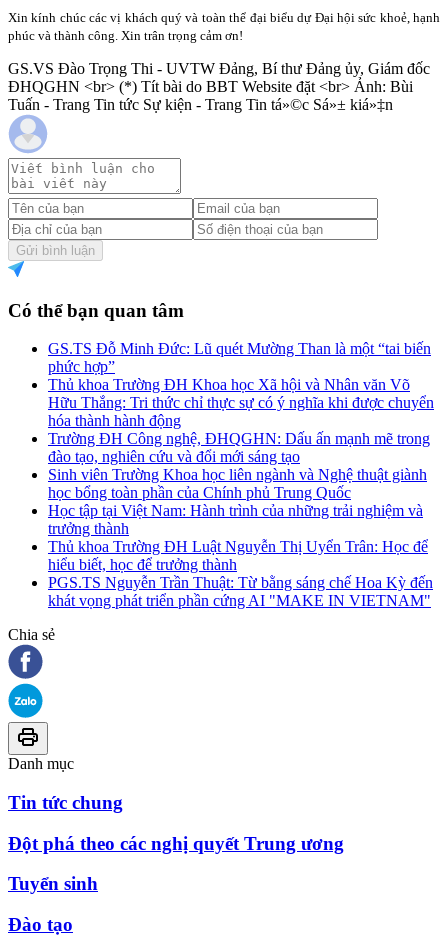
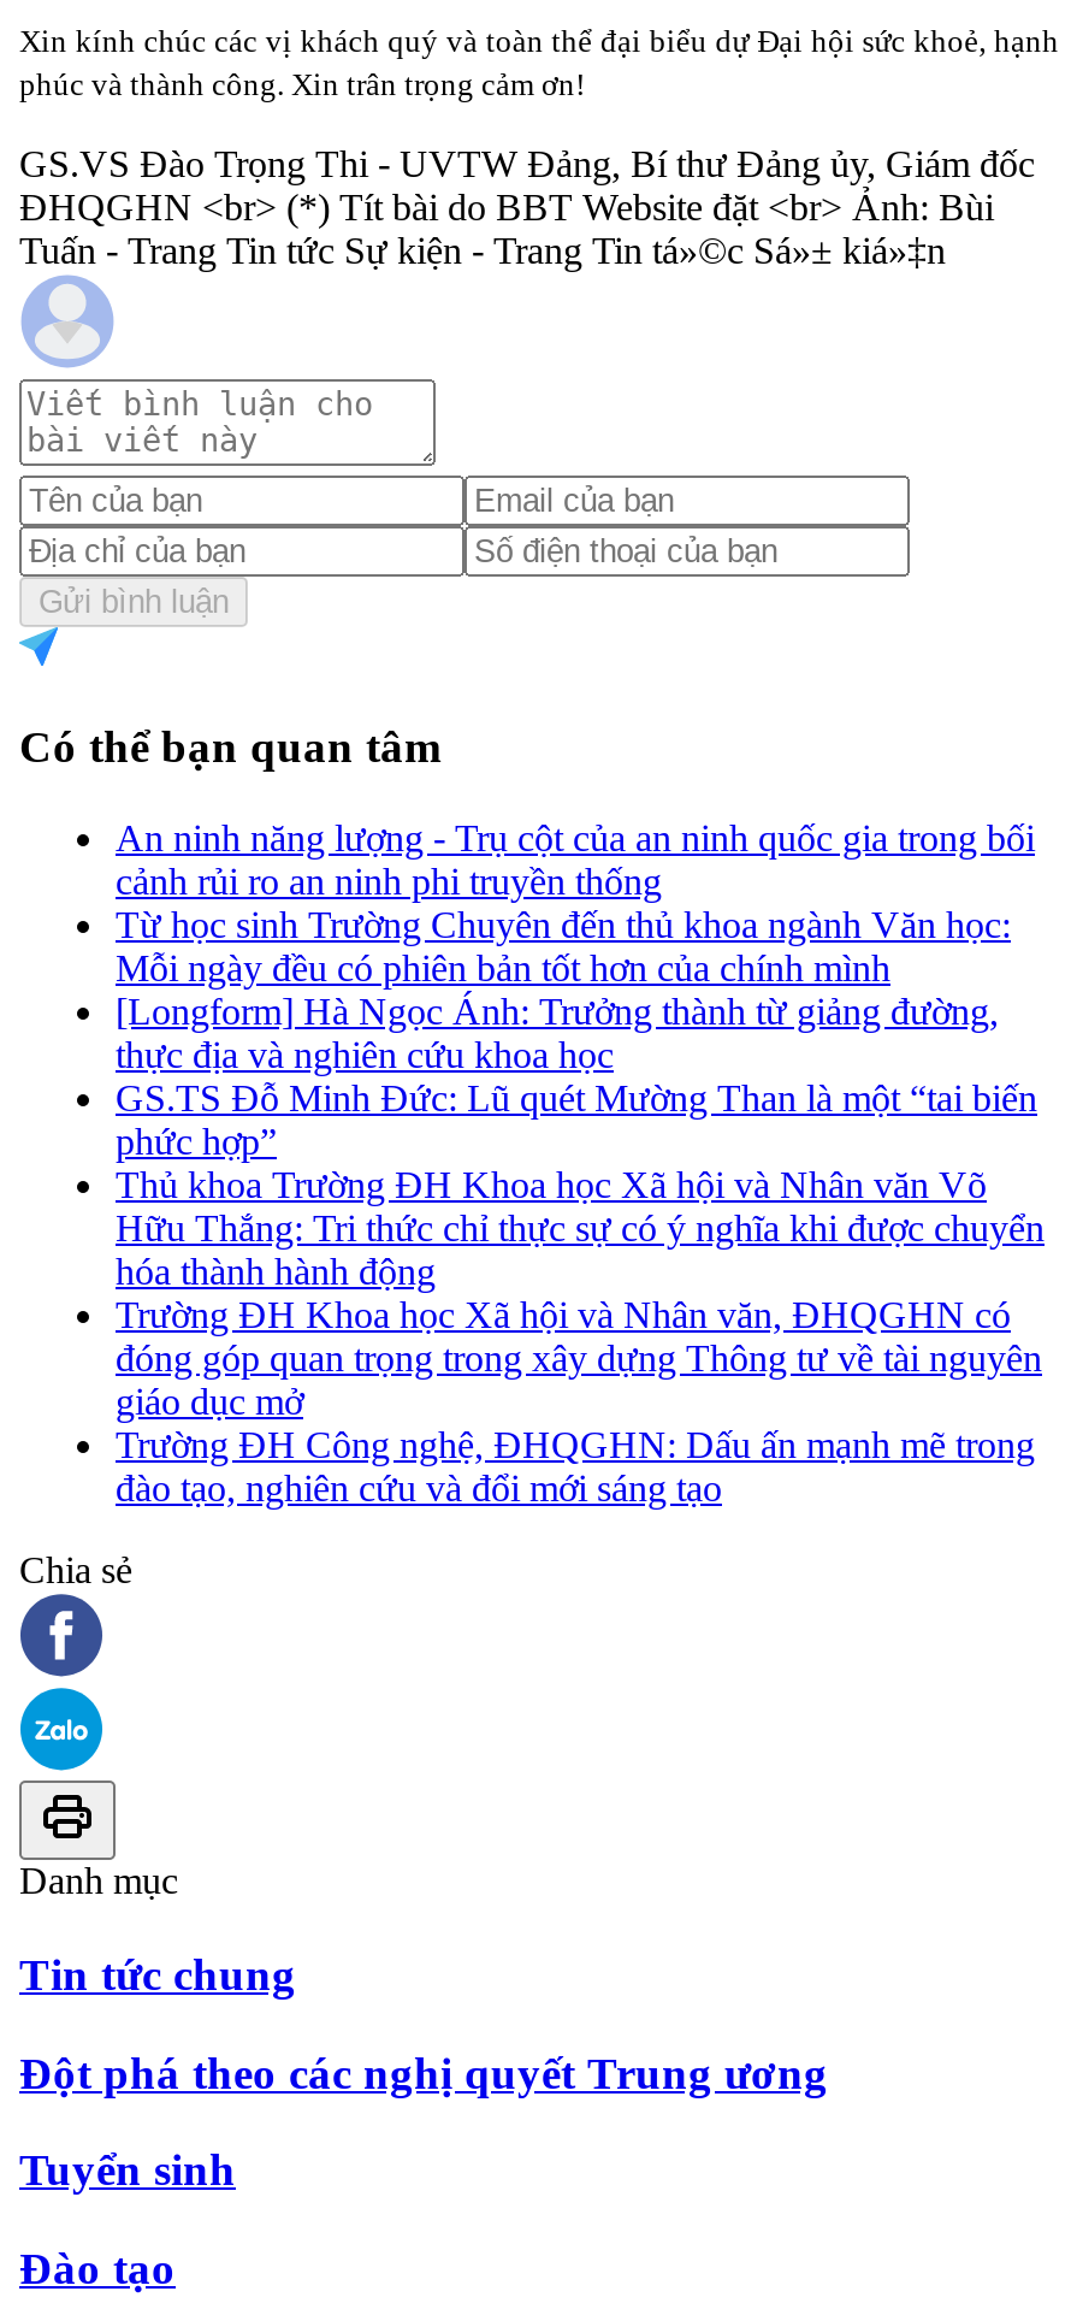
+ An ninh năng lượng - Trụ cột của an ninh quốc gia trong bối
+ cảnh rủi ro an ninh phi truyền thống
+ Từ học sinh Trường Chuyên đến thủ khoa ngành Văn học:
+ Mỗi ngày đều có phiên bản tốt hơn của chính mình
+ [Longform] Hà Ngọc Ánh: Trưởng thành từ giảng đường,
+ thực địa và nghiên cứu khoa học

moved down: GS.TS Đỗ Minh Đức: Lũ quét Mường Than là một “tai biến | phức hợp” | Thủ khoa Trường ĐH Khoa học Xã hội và Nhân văn Võ | Hữu Thắng: Tri thức chỉ thực sự có ý nghĩa khi được chuyển | hóa thành hành động

+ Trường ĐH Khoa học Xã hội và Nhân văn, ĐHQGHN có
+ đóng góp quan trọng trong xây dựng Thông tư về tài nguyên
+ giáo dục mở

moved down: Trường ĐH Công nghệ, ĐHQGHN: Dấu ấn mạnh mẽ trong | đào tạo, nghiên cứu và đổi mới sáng tạo

- Sinh viên Trường Khoa học liên ngành và Nghệ thuật giành
- học bổng toàn phần của Chính phủ Trung Quốc
- Học tập tại Việt Nam: Hành trình của những trải nghiệm và
- trưởng thành
- Thủ khoa Trường ĐH Luật Nguyễn Thị Uyển Trân: Học để
- hiểu biết, học để trưởng thành
- PGS.TS Nguyễn Trần Thuật: Từ bằng sáng chế Hoa Kỳ đến
- khát vọng phát triển phần cứng AI "MAKE IN VIETNAM"
